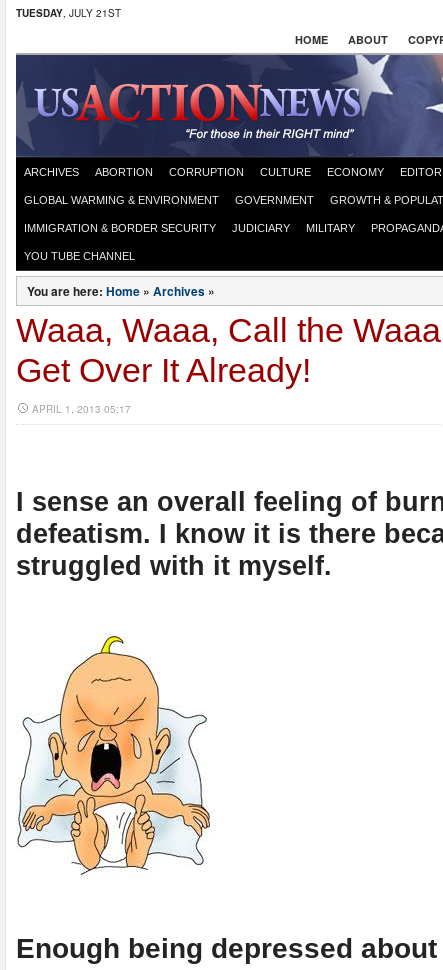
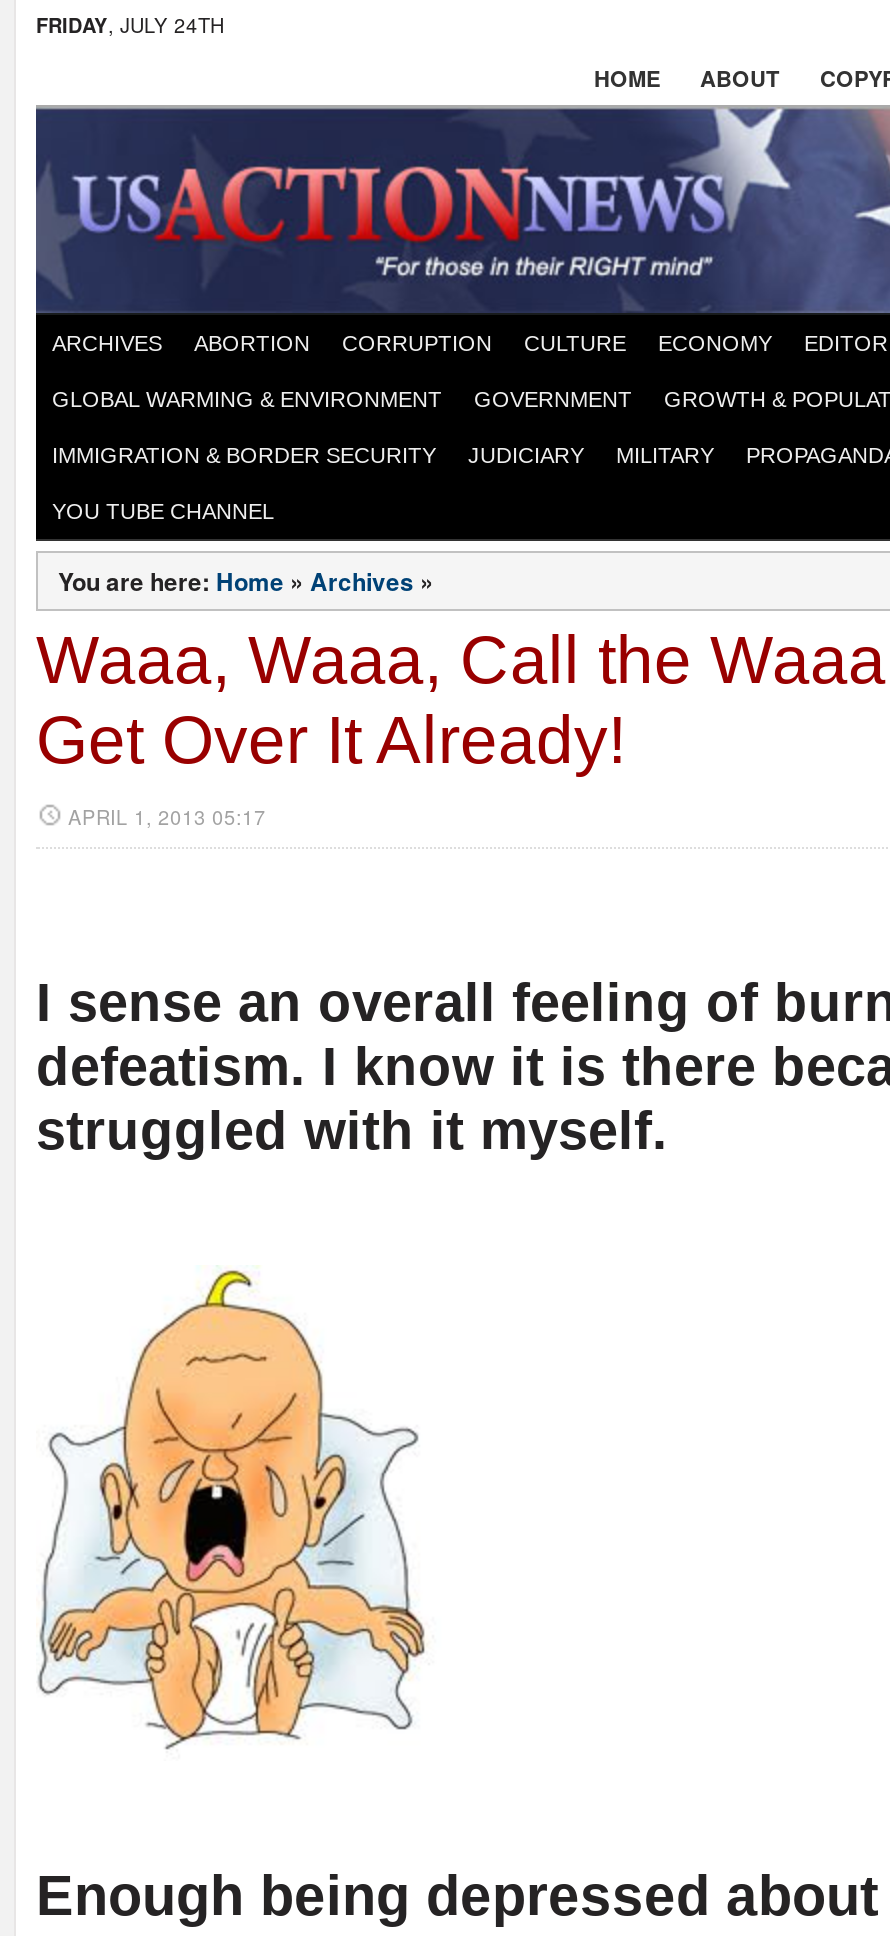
- TUESDAY, JULY 21ST
+ FRIDAY, JULY 24TH
